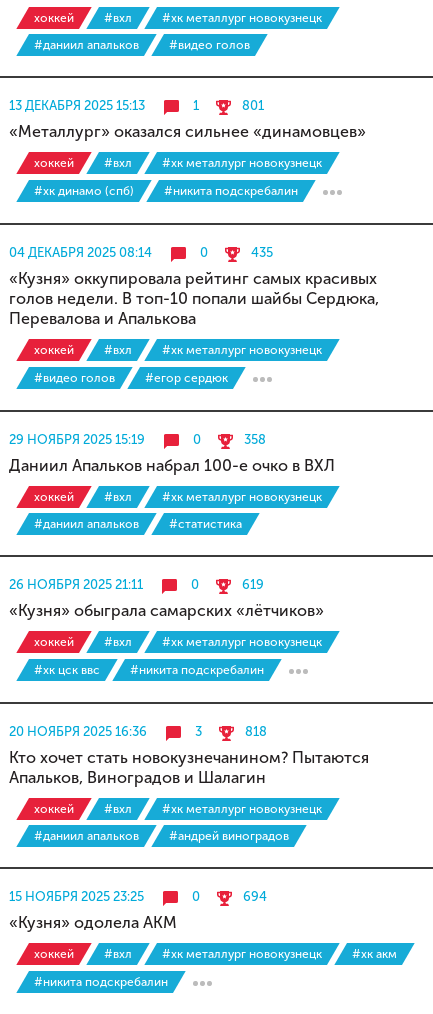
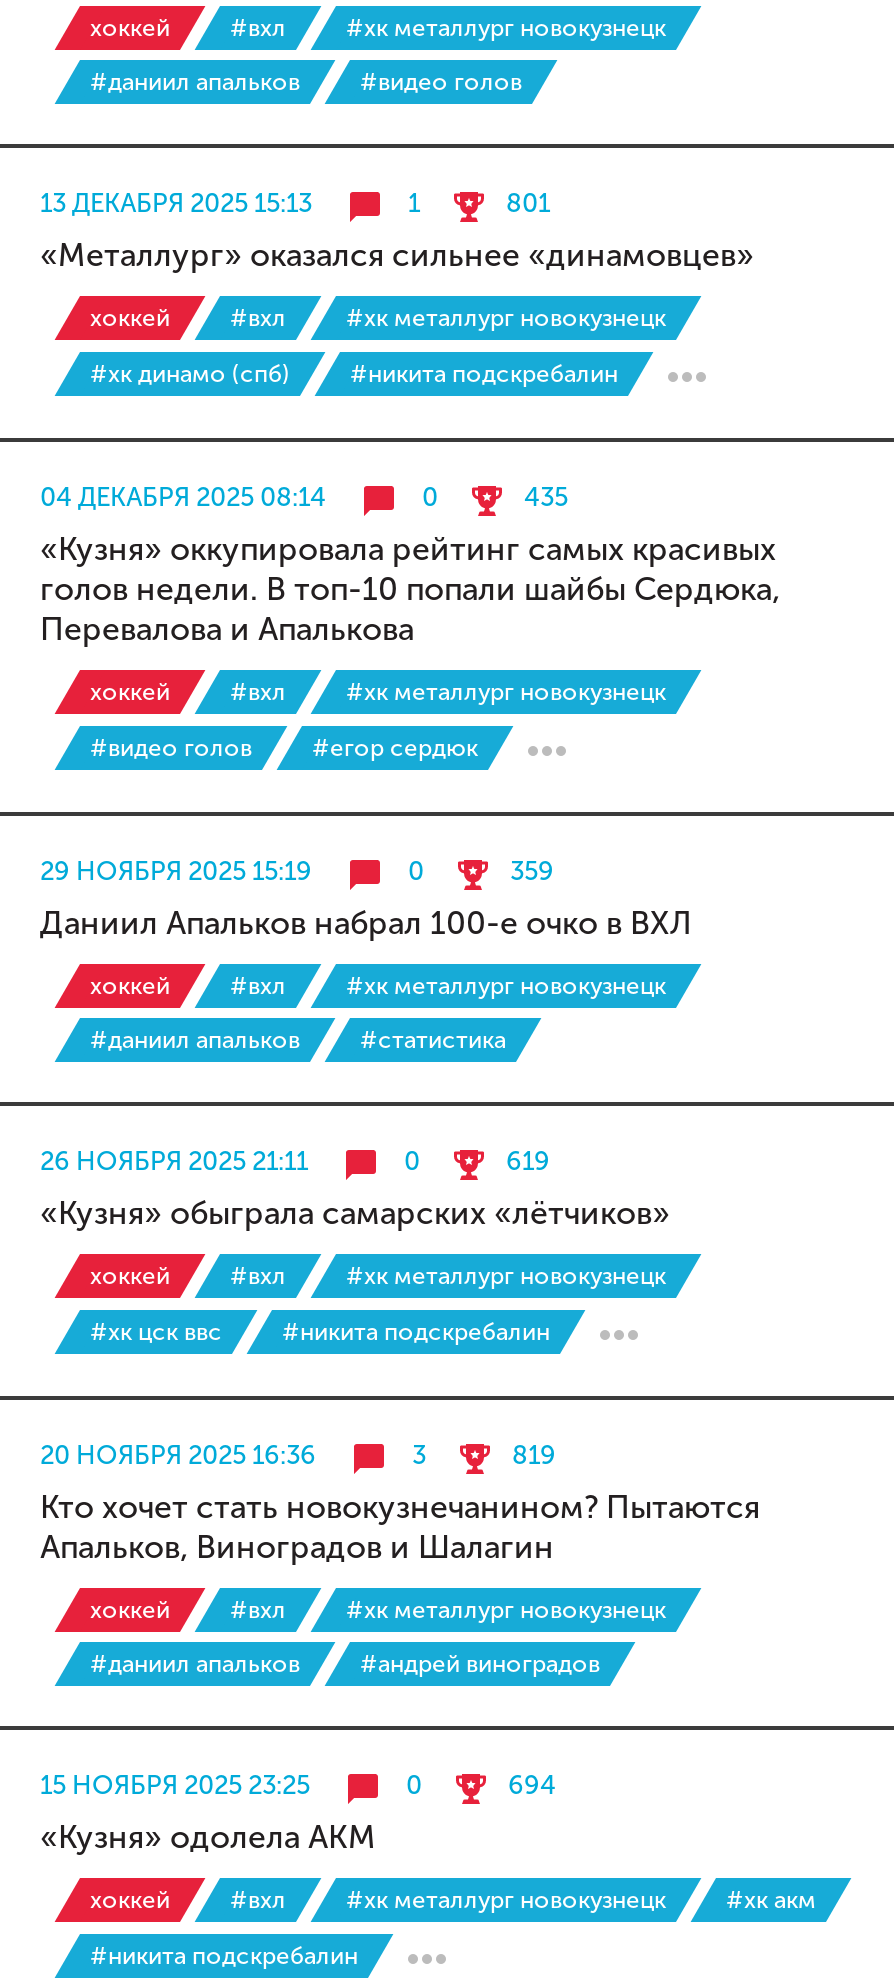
- 358
+ 359

- 818
+ 819
